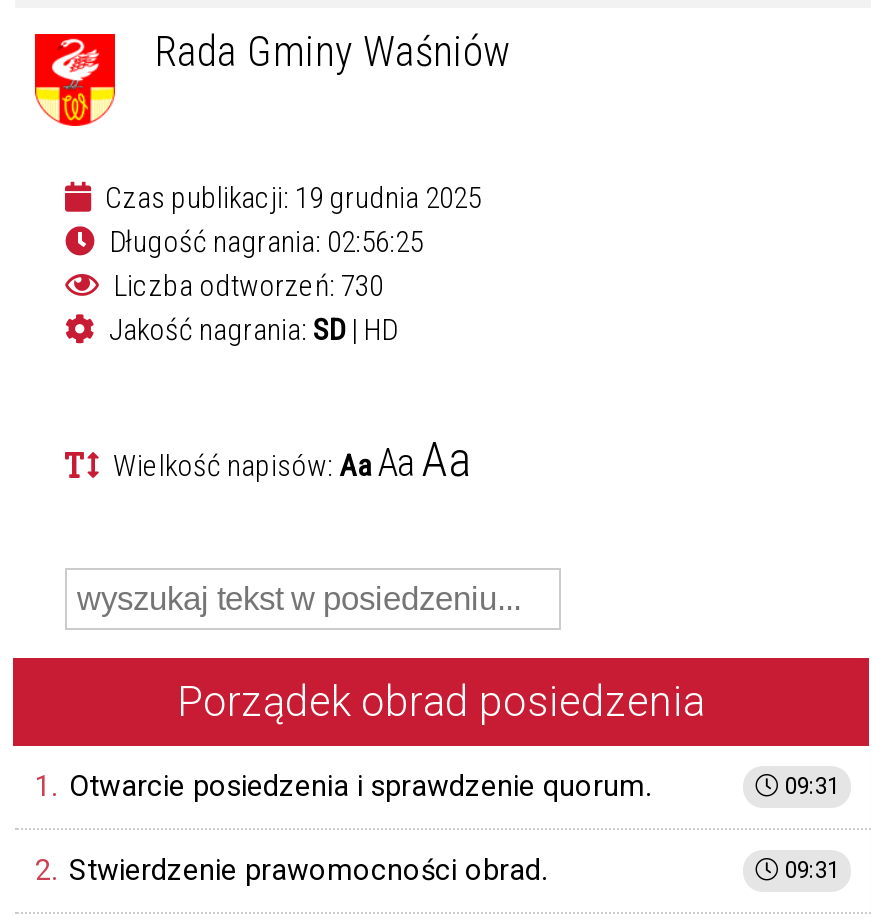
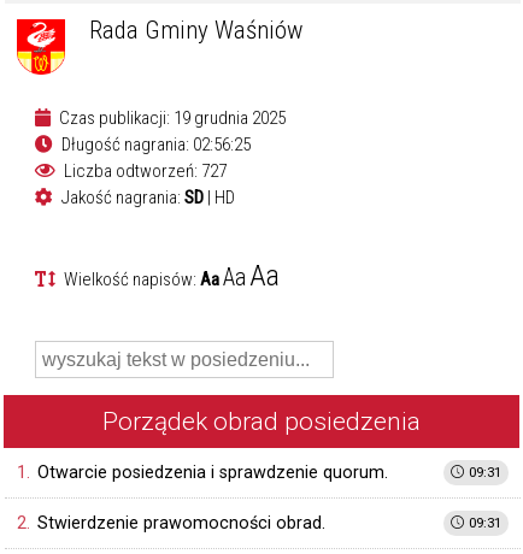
- Liczba odtworzeń: 730
+ Liczba odtworzeń: 727
